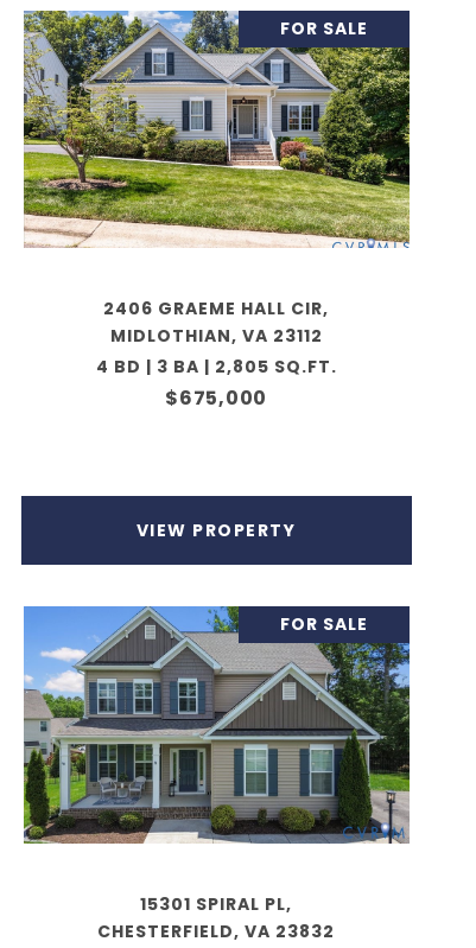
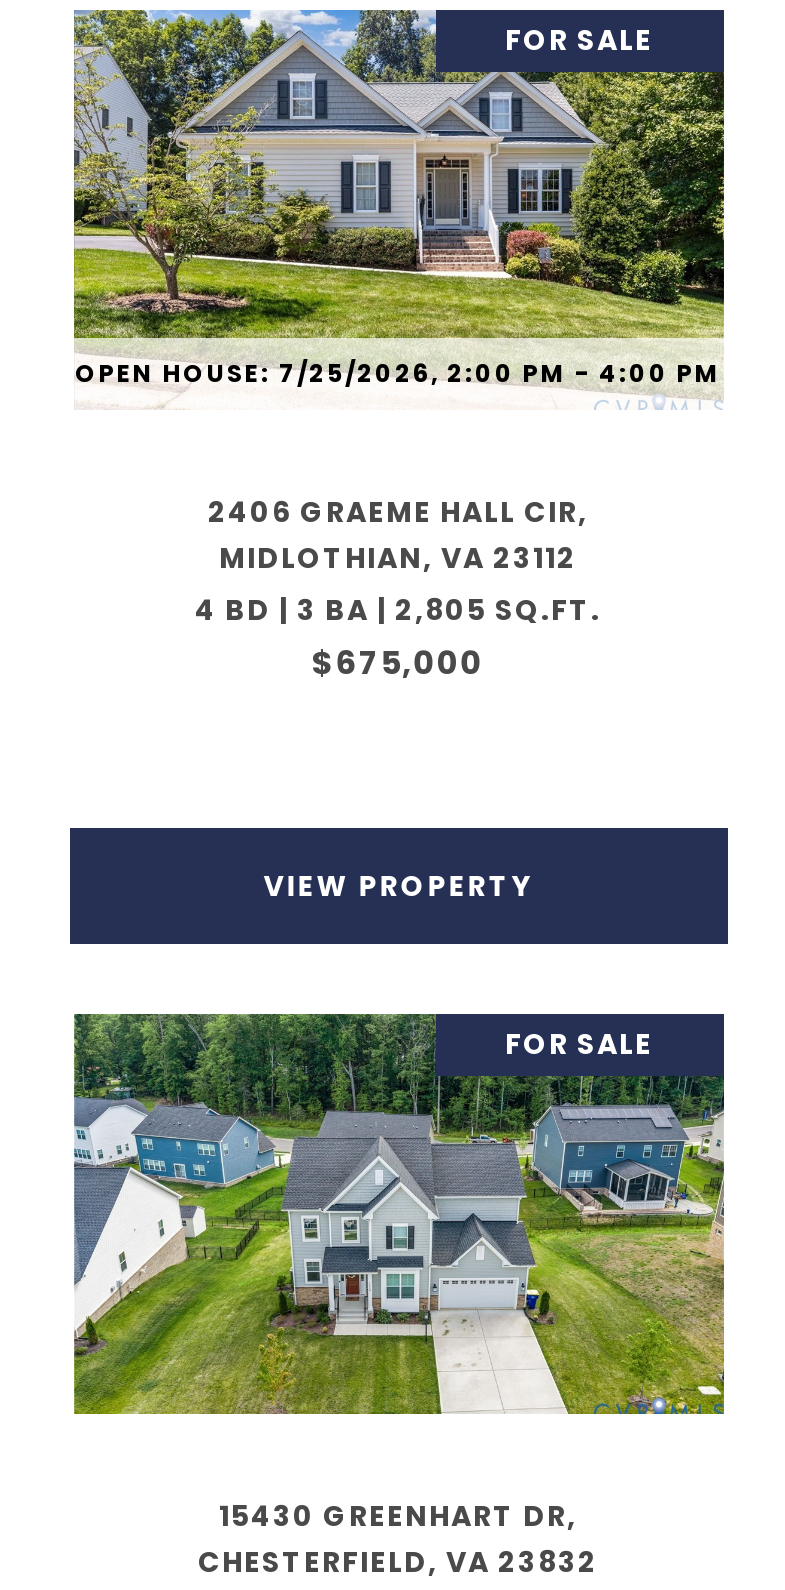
+ OPEN HOUSE: 7/25/2026, 2:00 PM - 4:00 PM

- [image]
- 15301 SPIRAL PL,
+ [image]
+ 15430 GREENHART DR,
